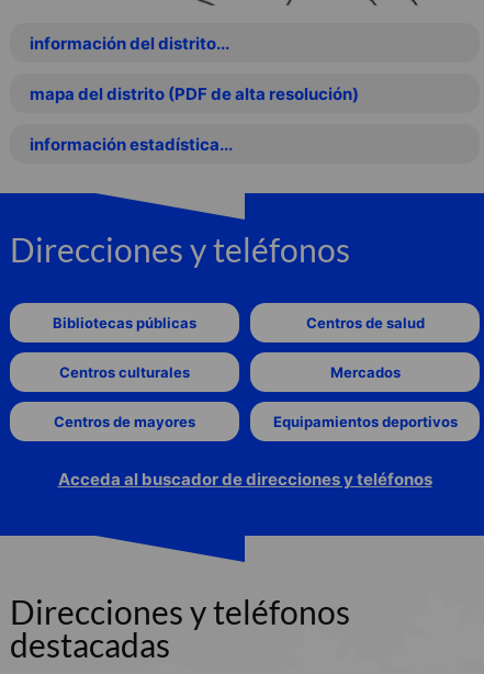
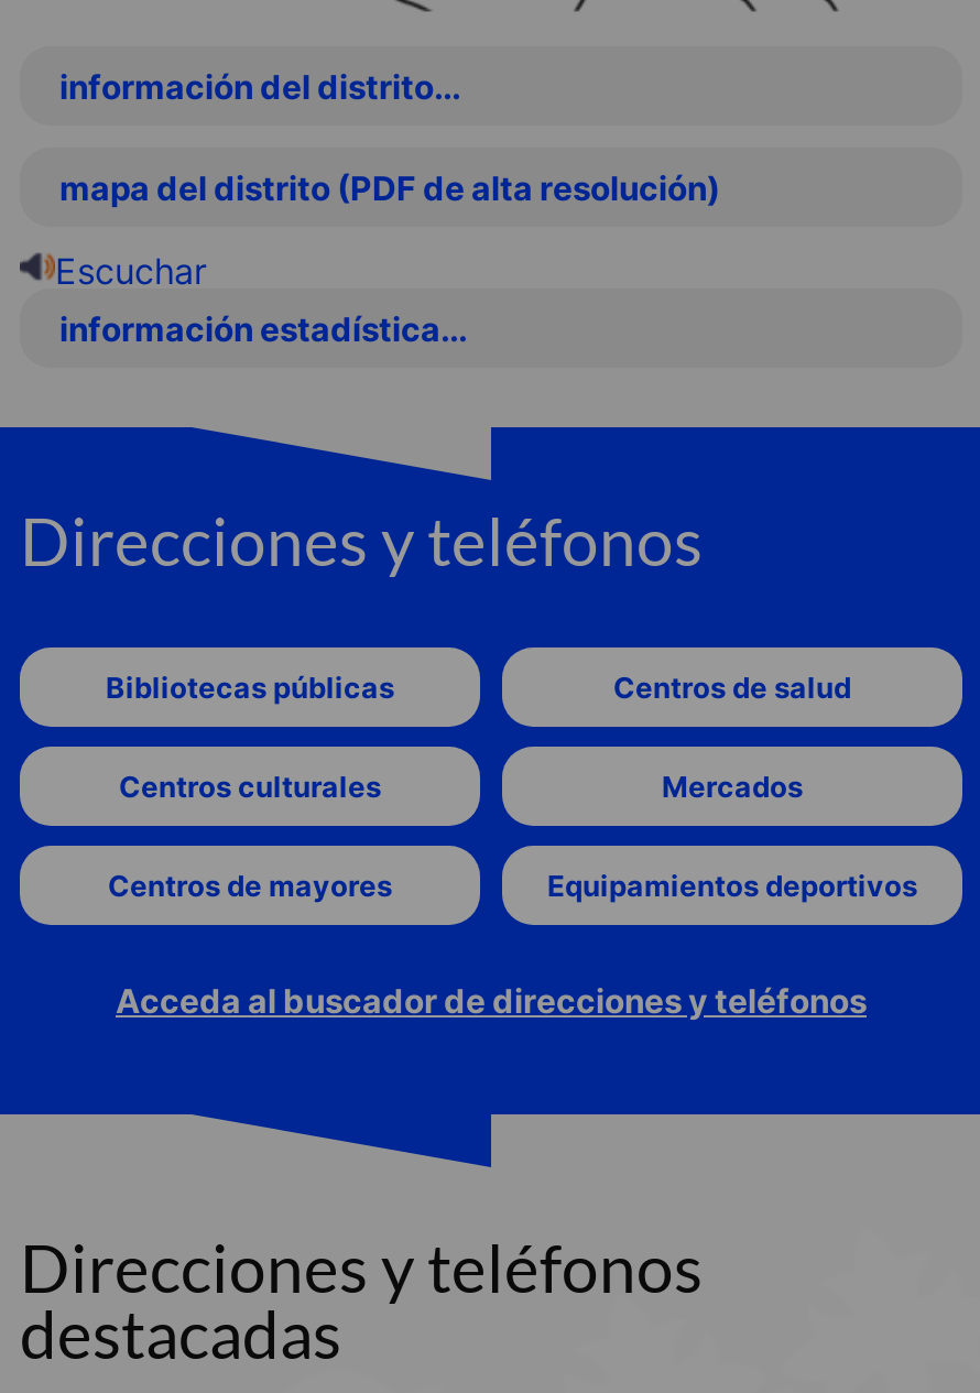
+ Escuchar
